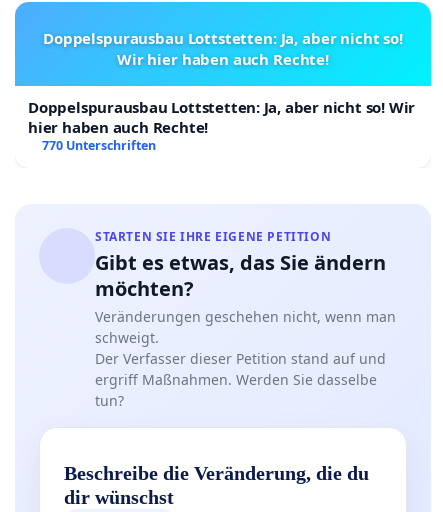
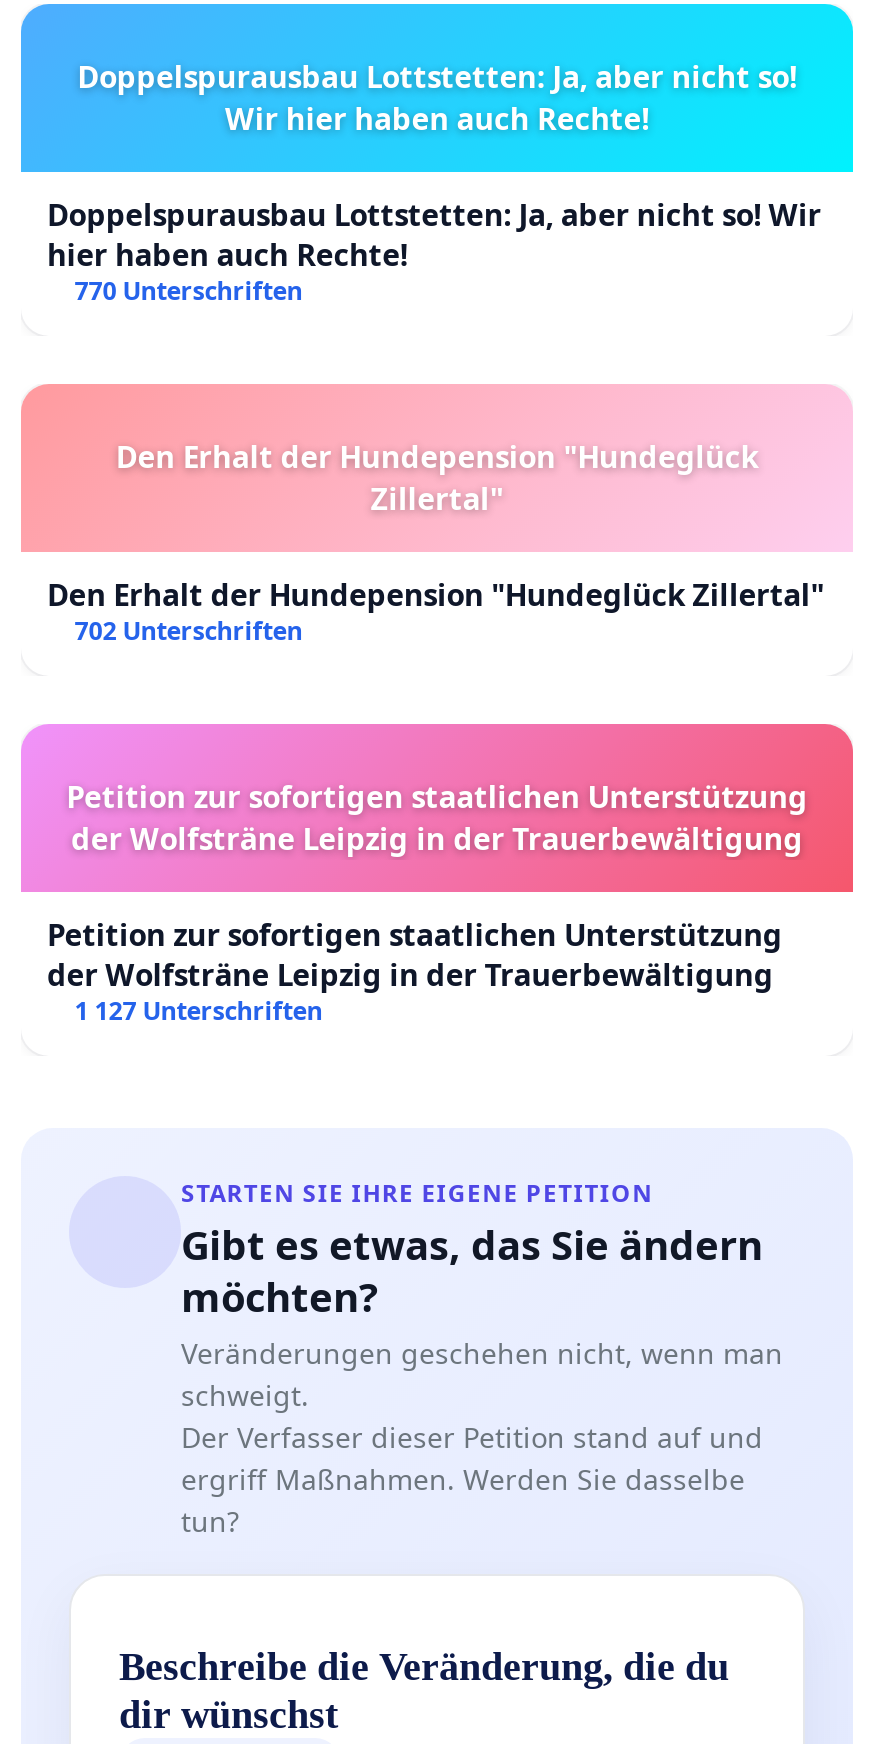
+ [image]
+ Den Erhalt der Hundepension "Hundeglück
+ Zillertal"
+ Den Erhalt der Hundepension "Hundeglück Zillertal"
+ 702 Unterschriften

+ [image]
+ Petition zur sofortigen staatlichen Unterstützung
+ der Wolfsträne Leipzig in der Trauerbewältigung
+ Petition zur sofortigen staatlichen Unterstützung
+ der Wolfsträne Leipzig in der Trauerbewältigung
+ 1 127 Unterschriften
